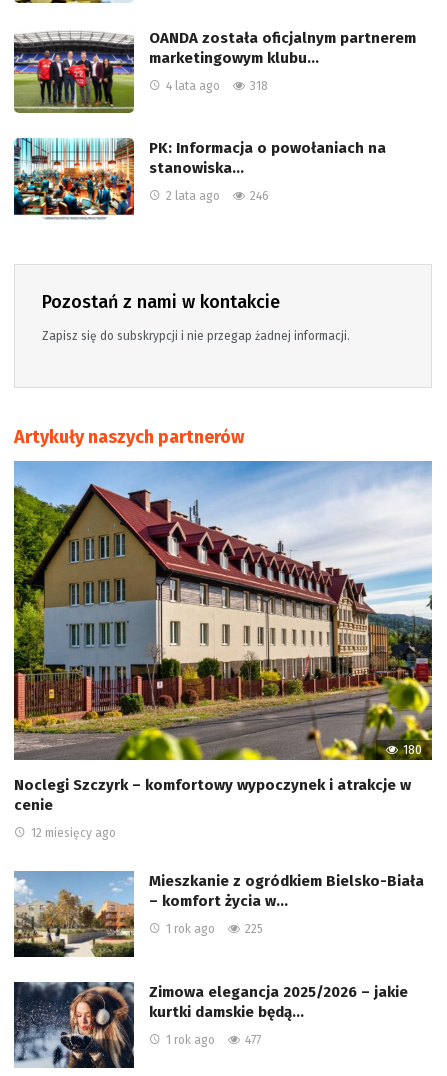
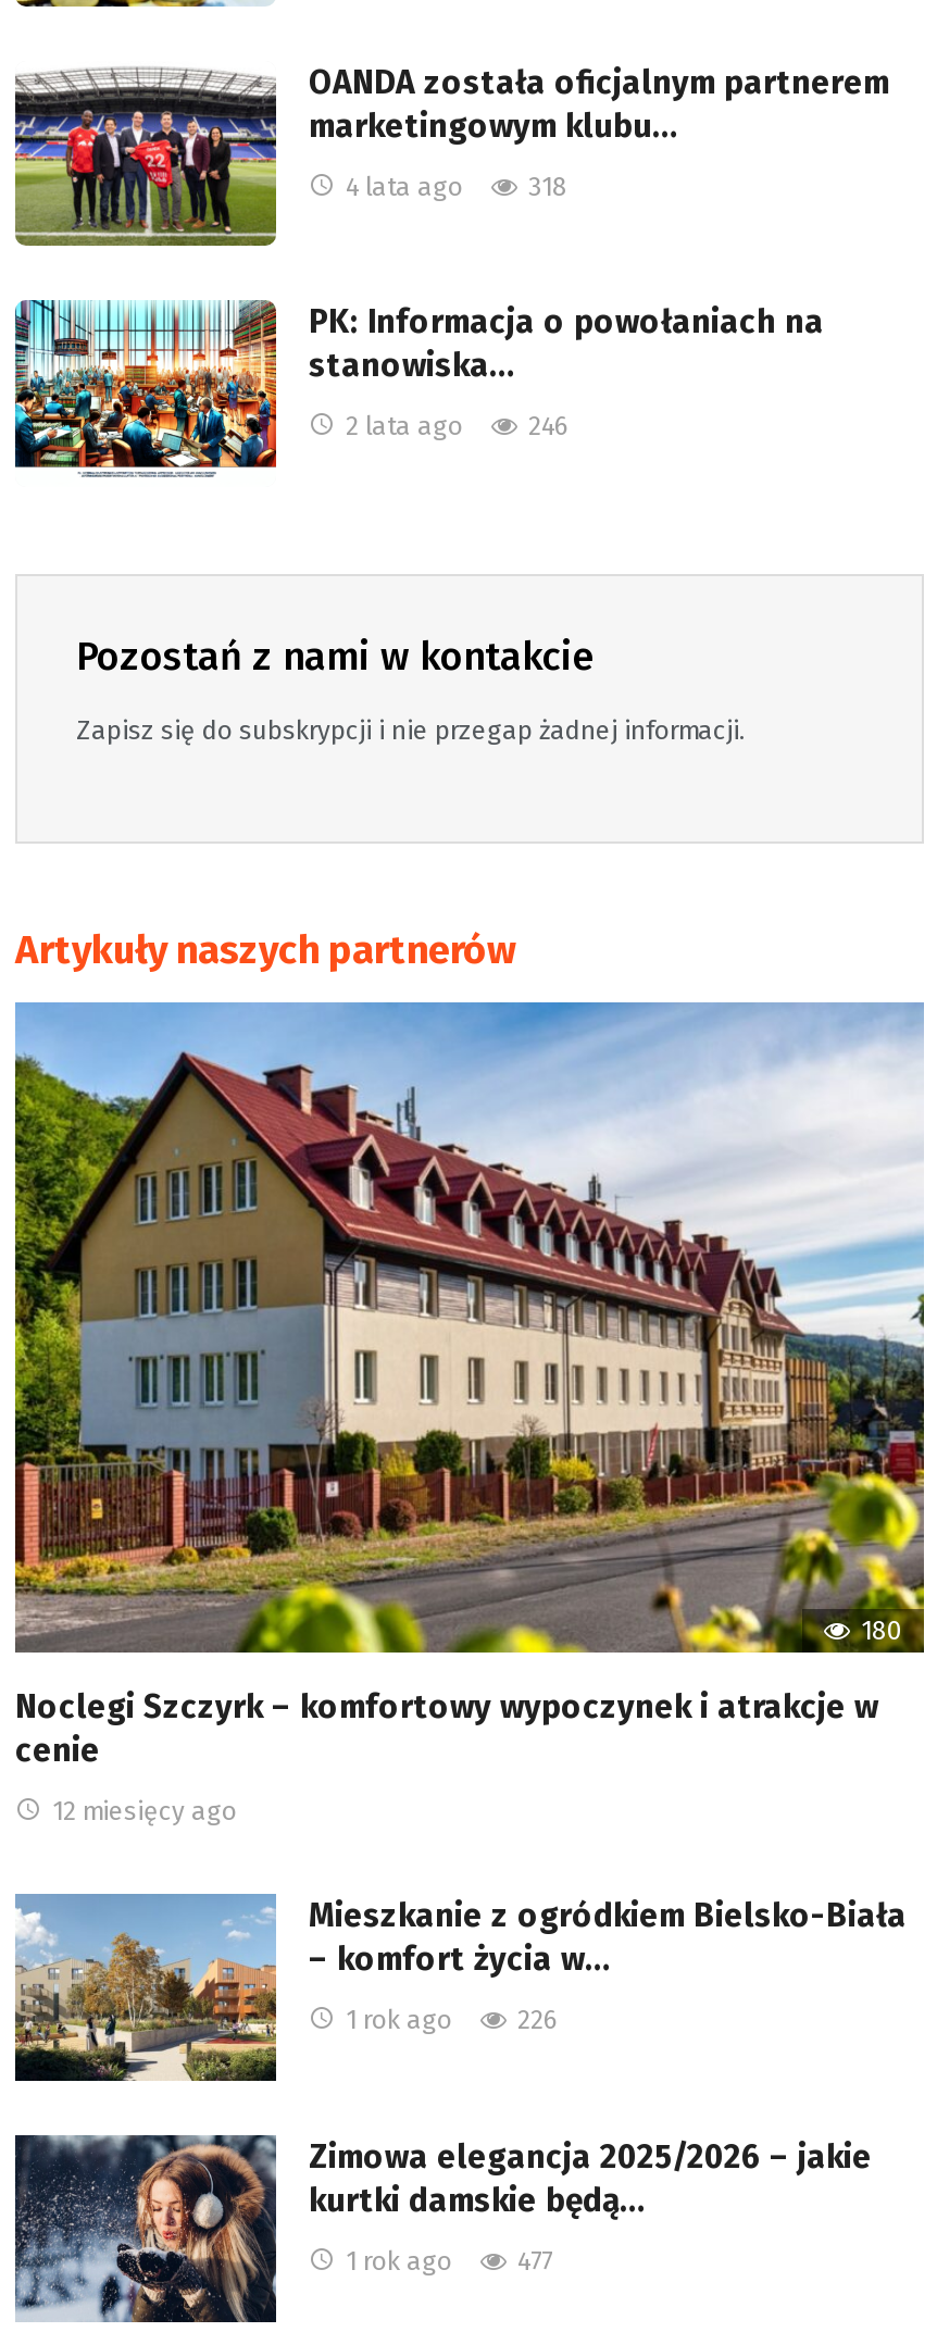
- 225
+ 226
